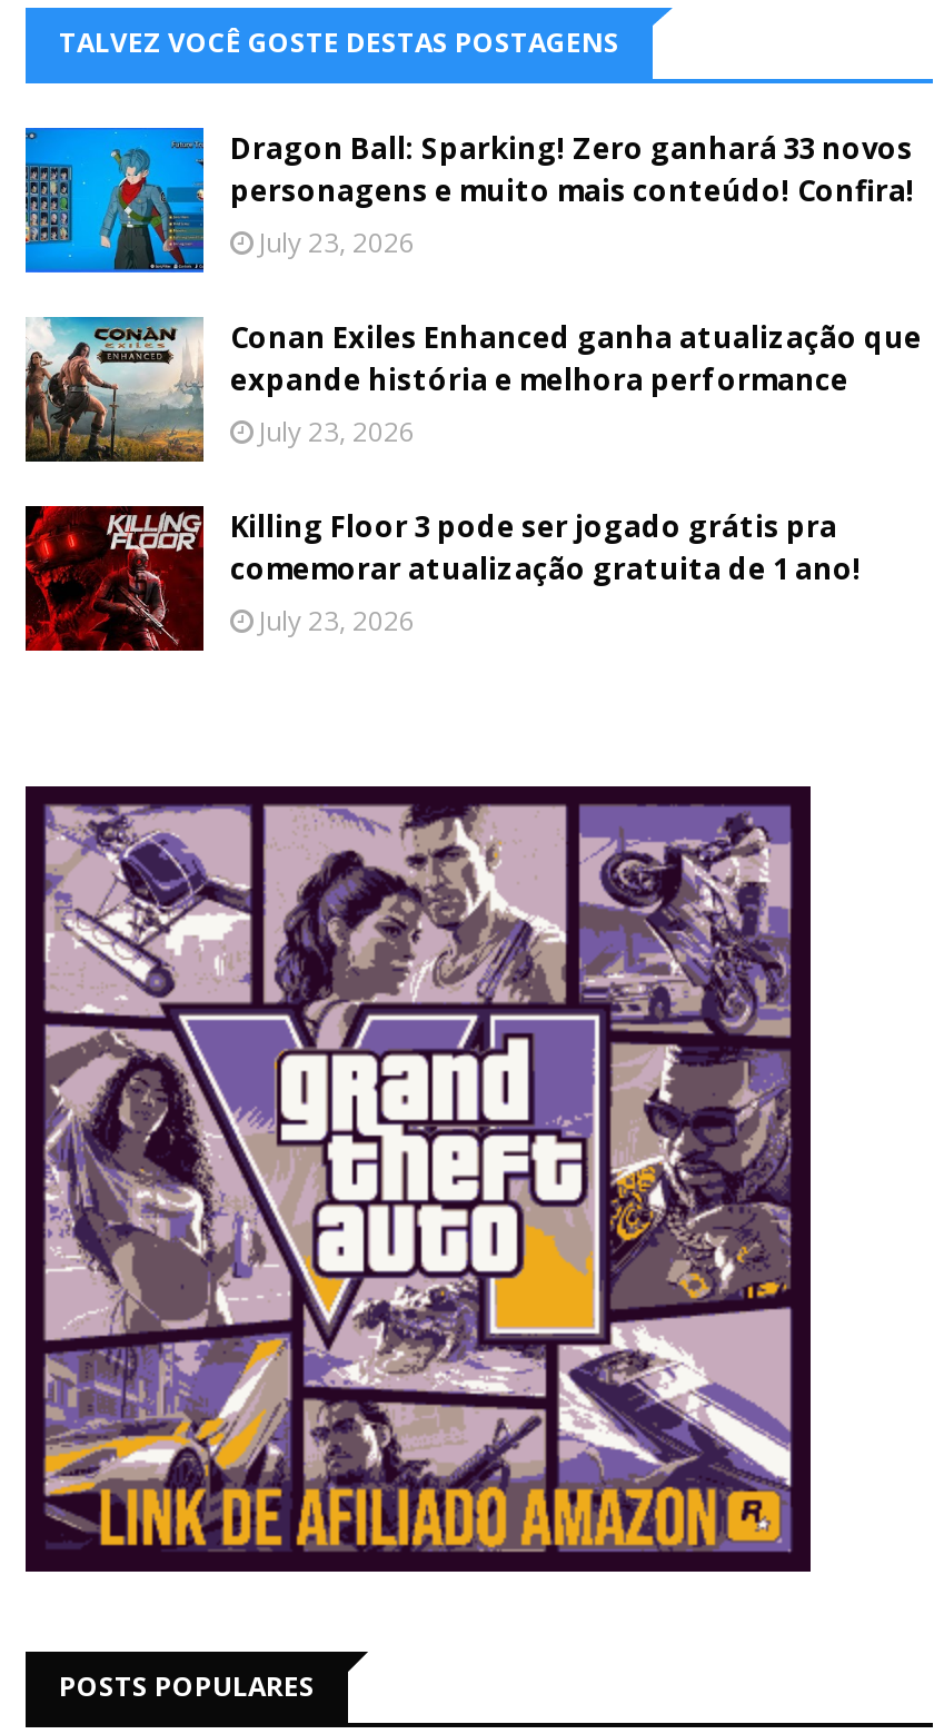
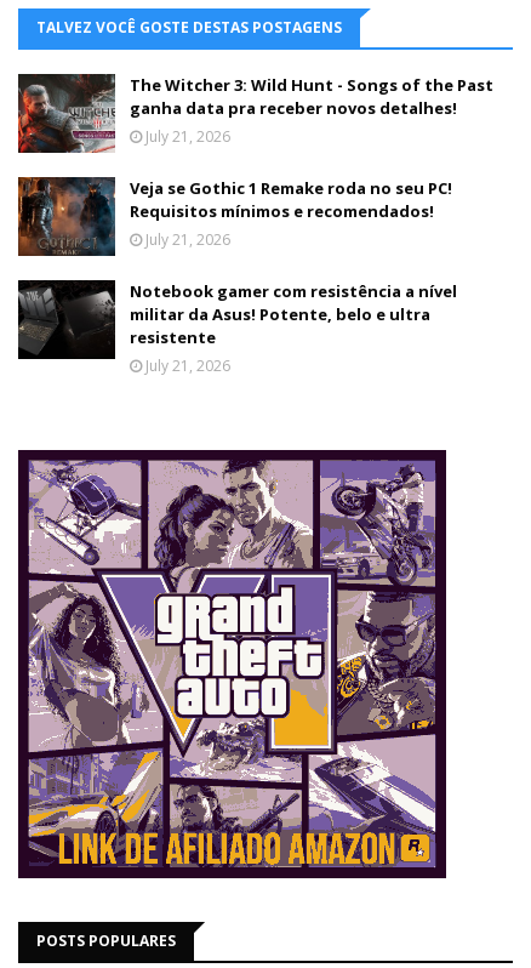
- [image]
- Dragon Ball: Sparking! Zero ganhará 33 novos
- personagens e muito mais conteúdo! Confira!
- July 23, 2026
+ [image]
+ The Witcher 3: Wild Hunt - Songs of the Past
+ ganha data pra receber novos detalhes!
+ July 21, 2026

- [image]
- Conan Exiles Enhanced ganha atualização que
- expande história e melhora performance
- July 23, 2026
+ [image]
+ Veja se Gothic 1 Remake roda no seu PC!
+ Requisitos mínimos e recomendados!
+ July 21, 2026

- [image]
- Killing Floor 3 pode ser jogado grátis pra
- comemorar atualização gratuita de 1 ano!
- July 23, 2026
+ [image]
+ Notebook gamer com resistência a nível
+ militar da Asus! Potente, belo e ultra
+ resistente
+ July 21, 2026
